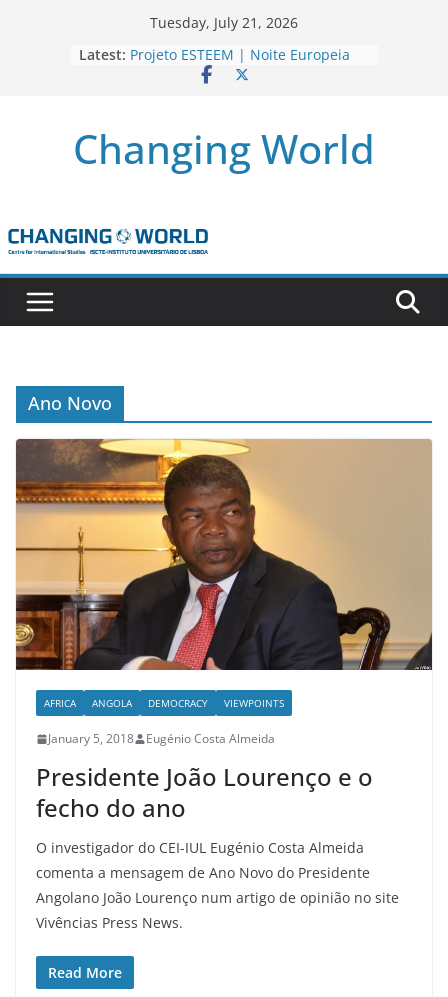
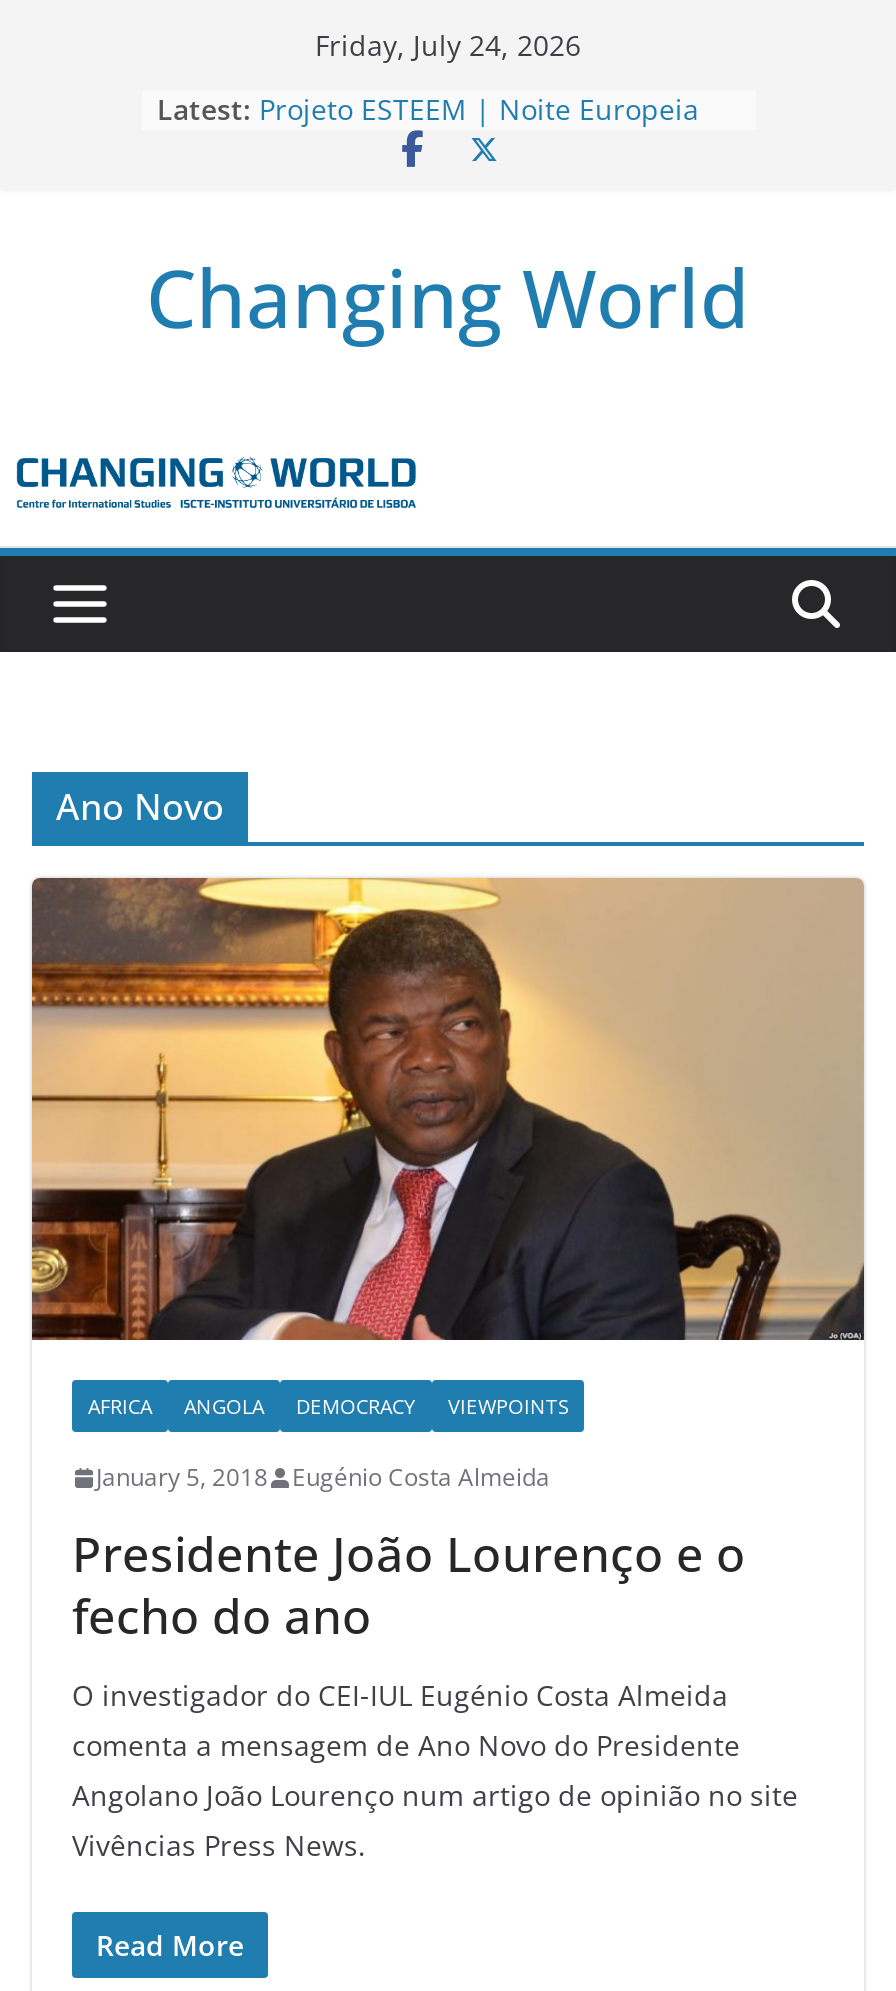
- Tuesday, July 21, 2026
+ Friday, July 24, 2026
